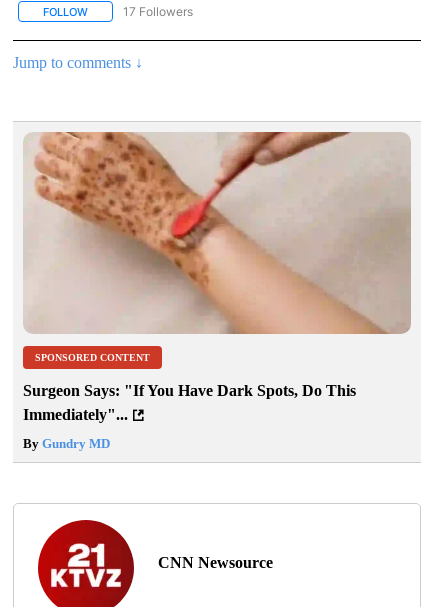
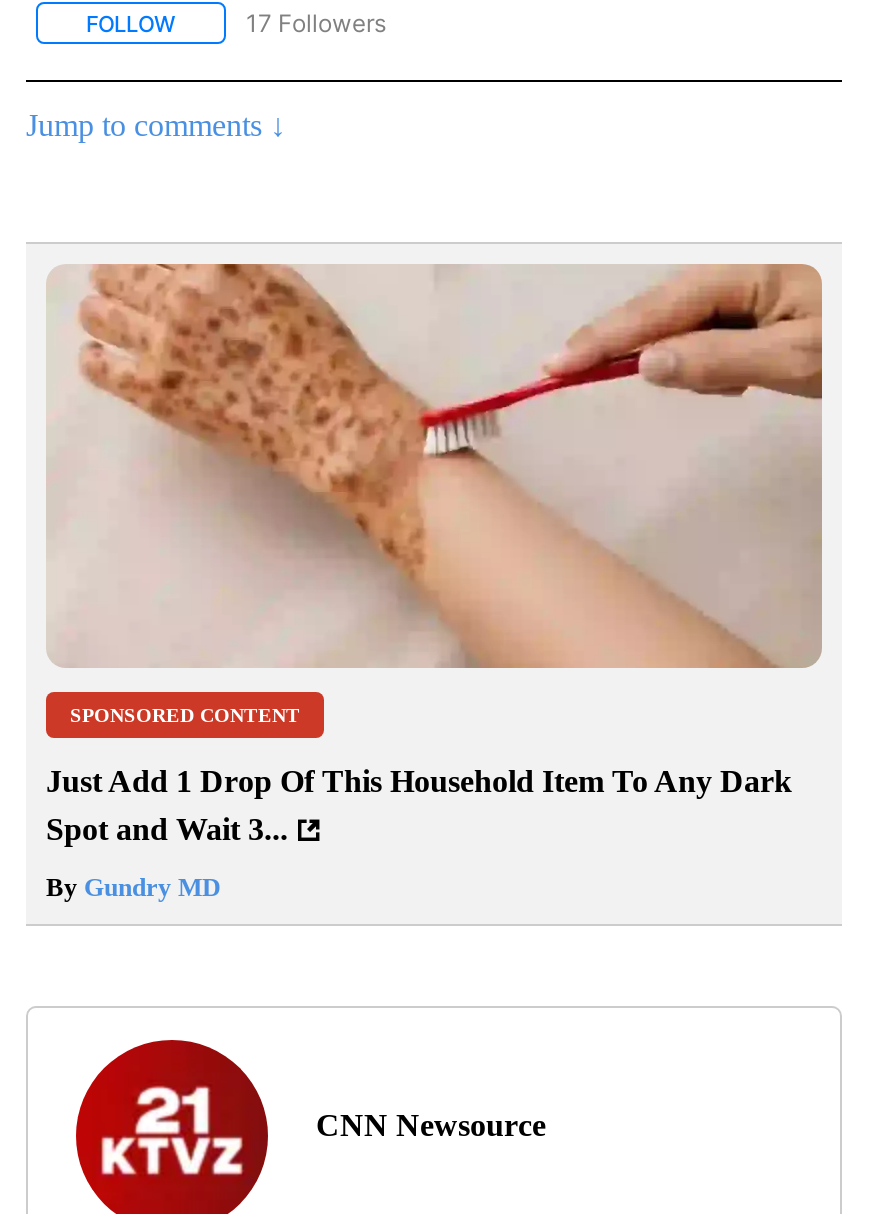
- [image]
+ [image]

- Surgeon Says: "If You Have Dark Spots, Do This
- Immediately"...
+ Just Add 1 Drop Of This Household Item To Any Dark
+ Spot and Wait 3...
